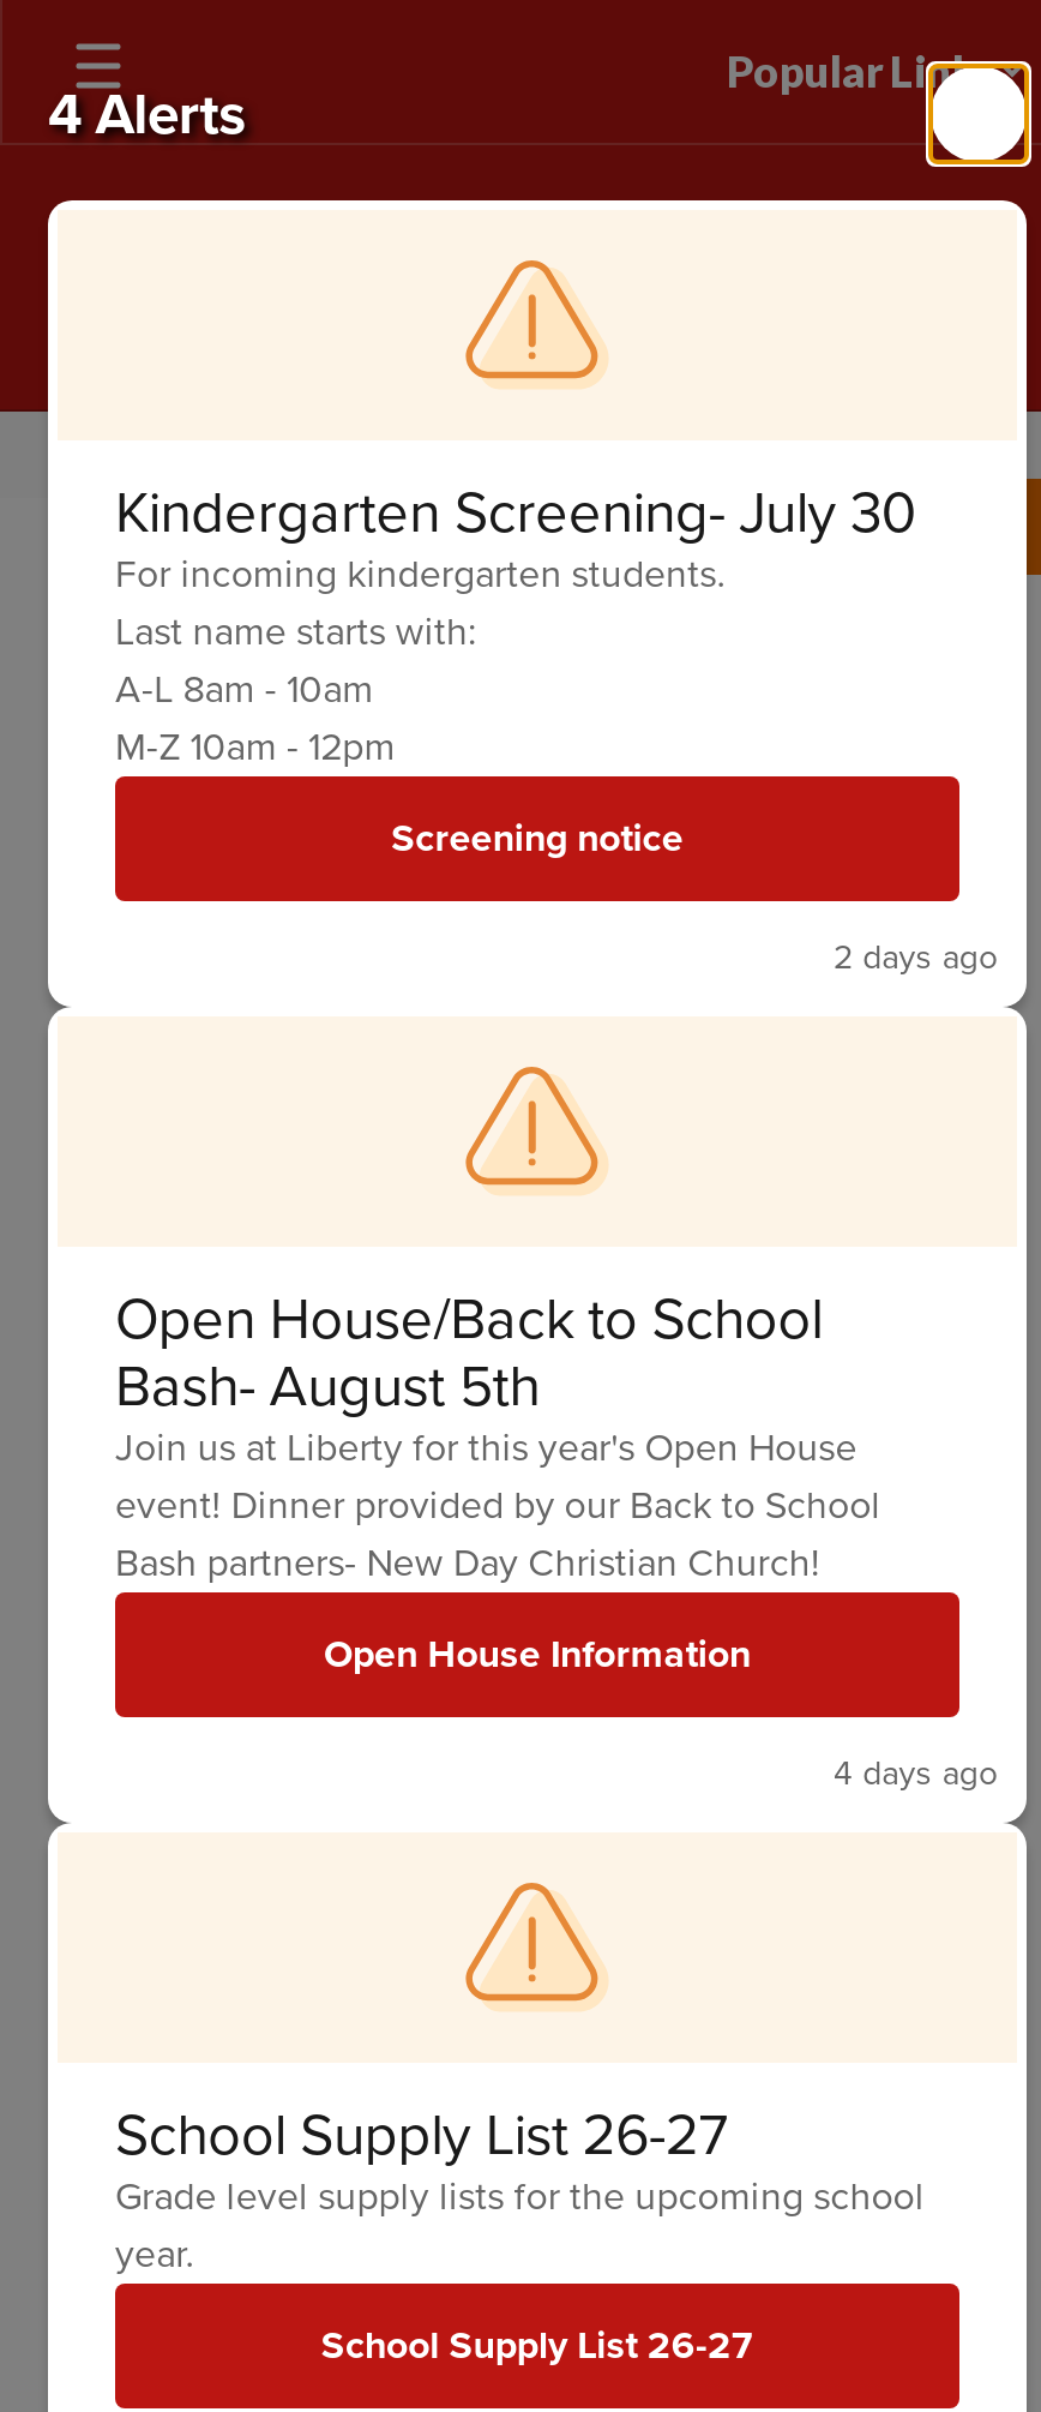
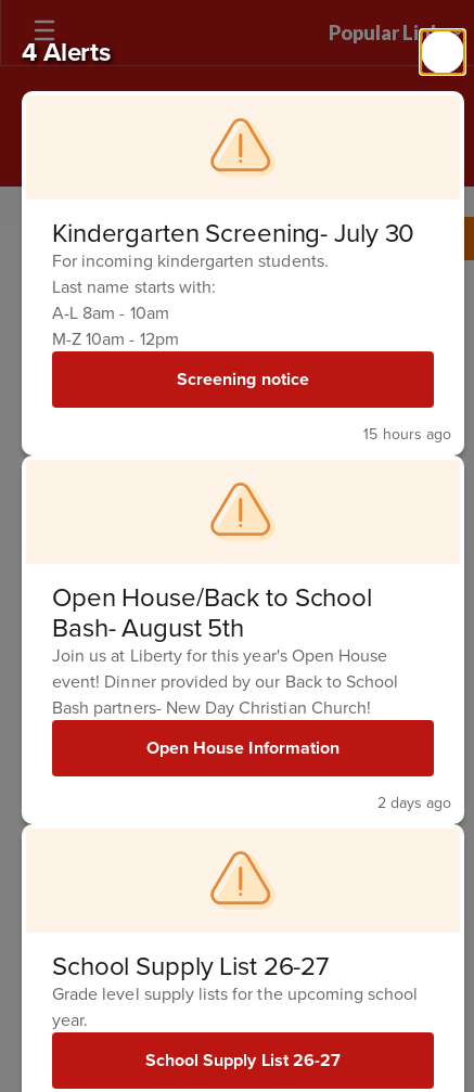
- 2 days ago
+ 15 hours ago

- 4 days ago
+ 2 days ago
